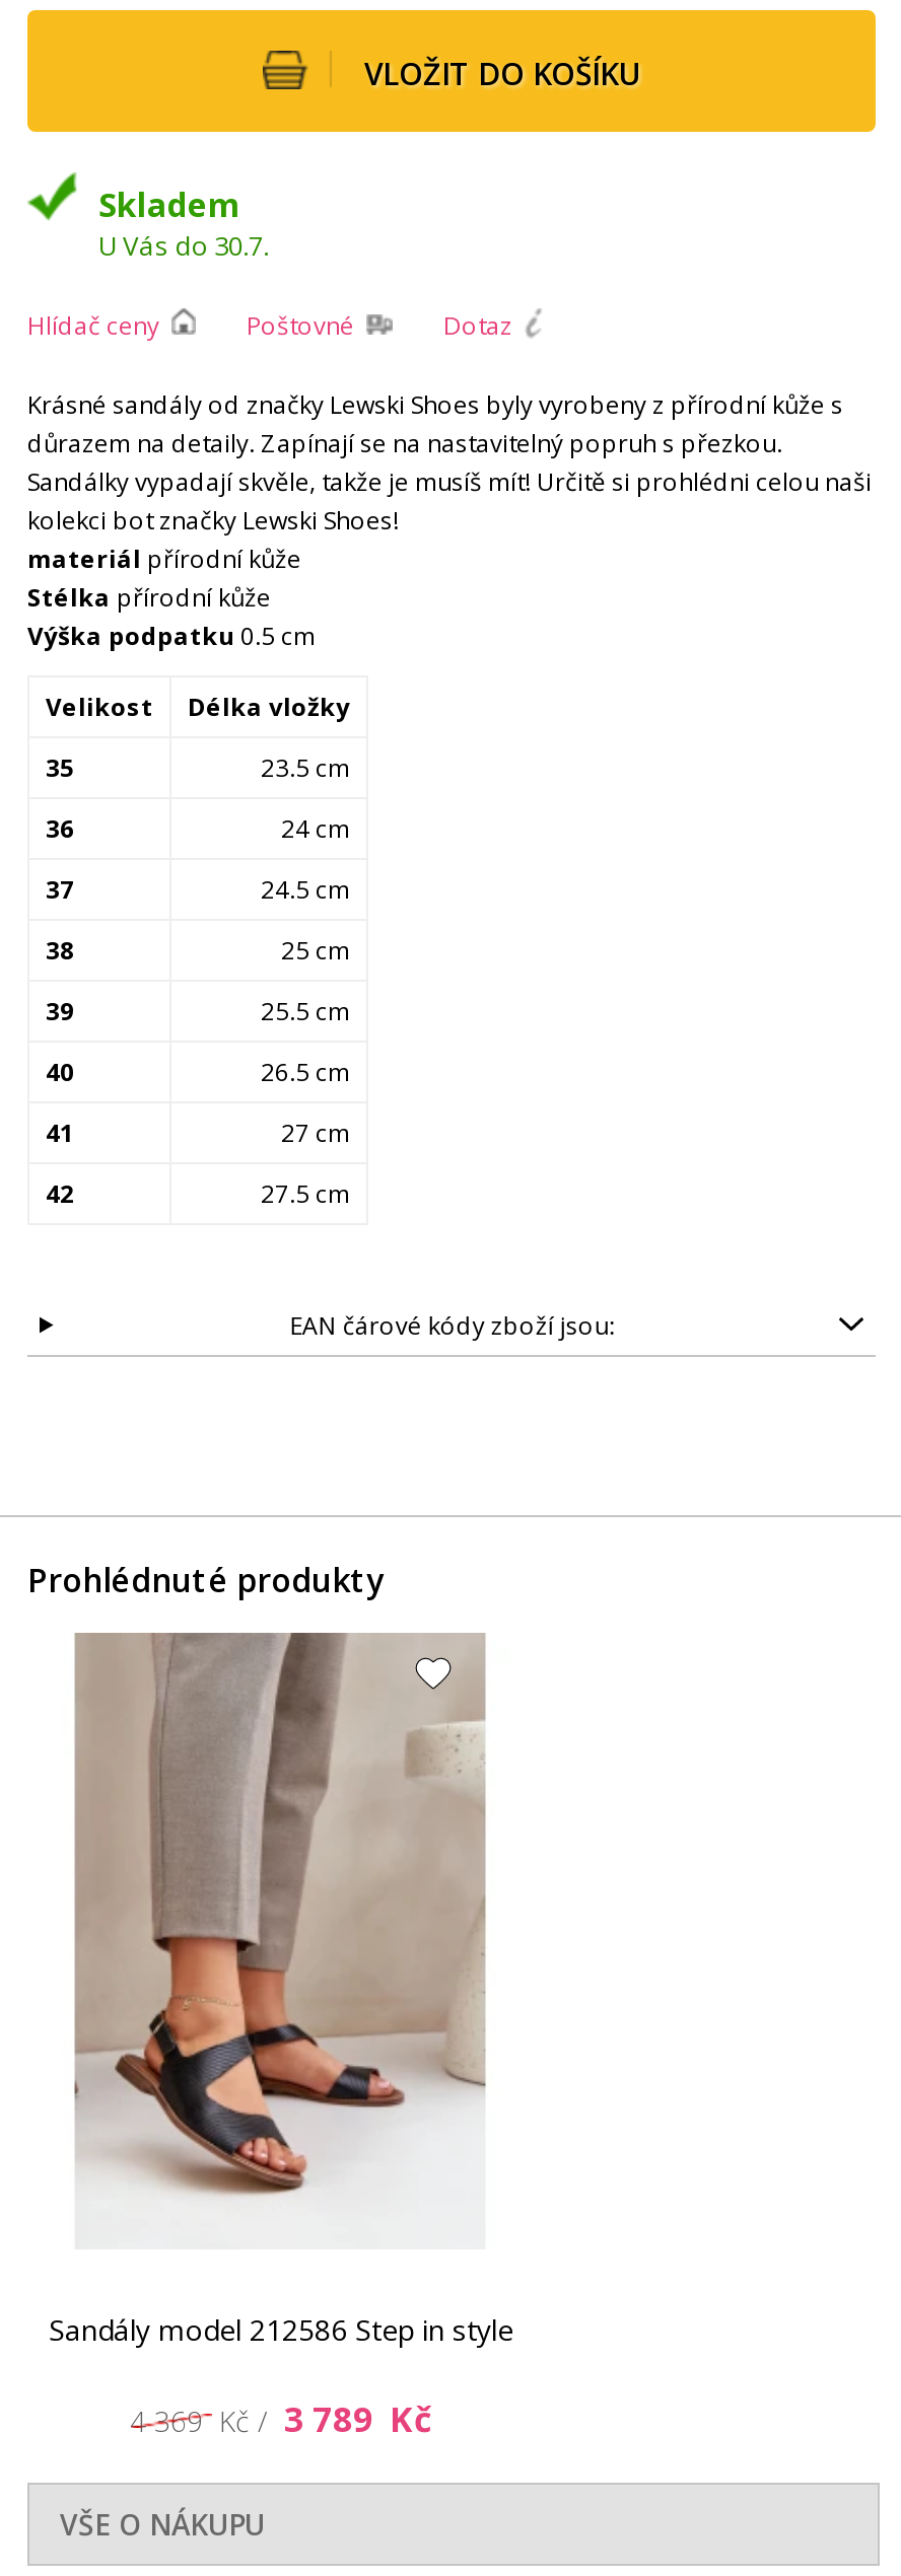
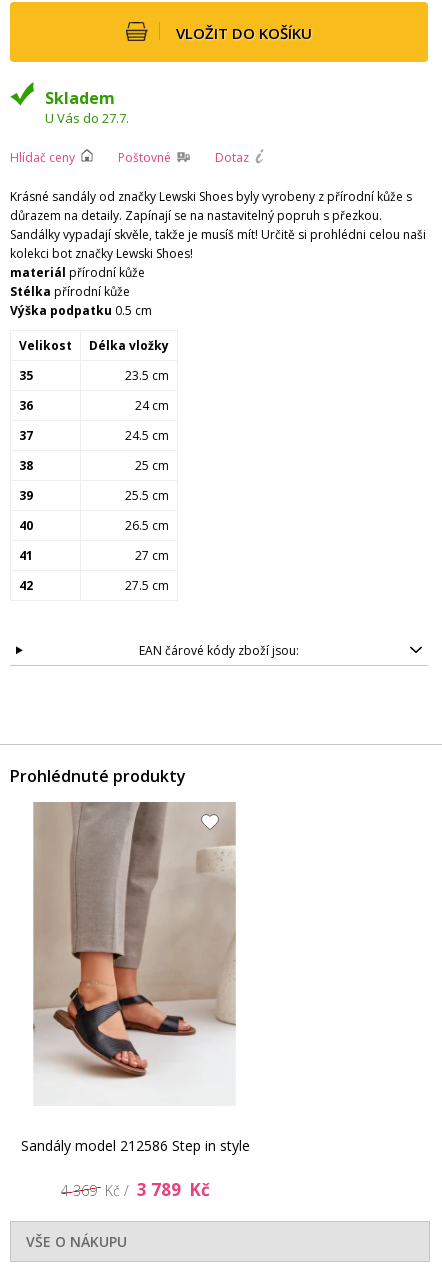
- U Vás do 30.7.
+ U Vás do 27.7.
